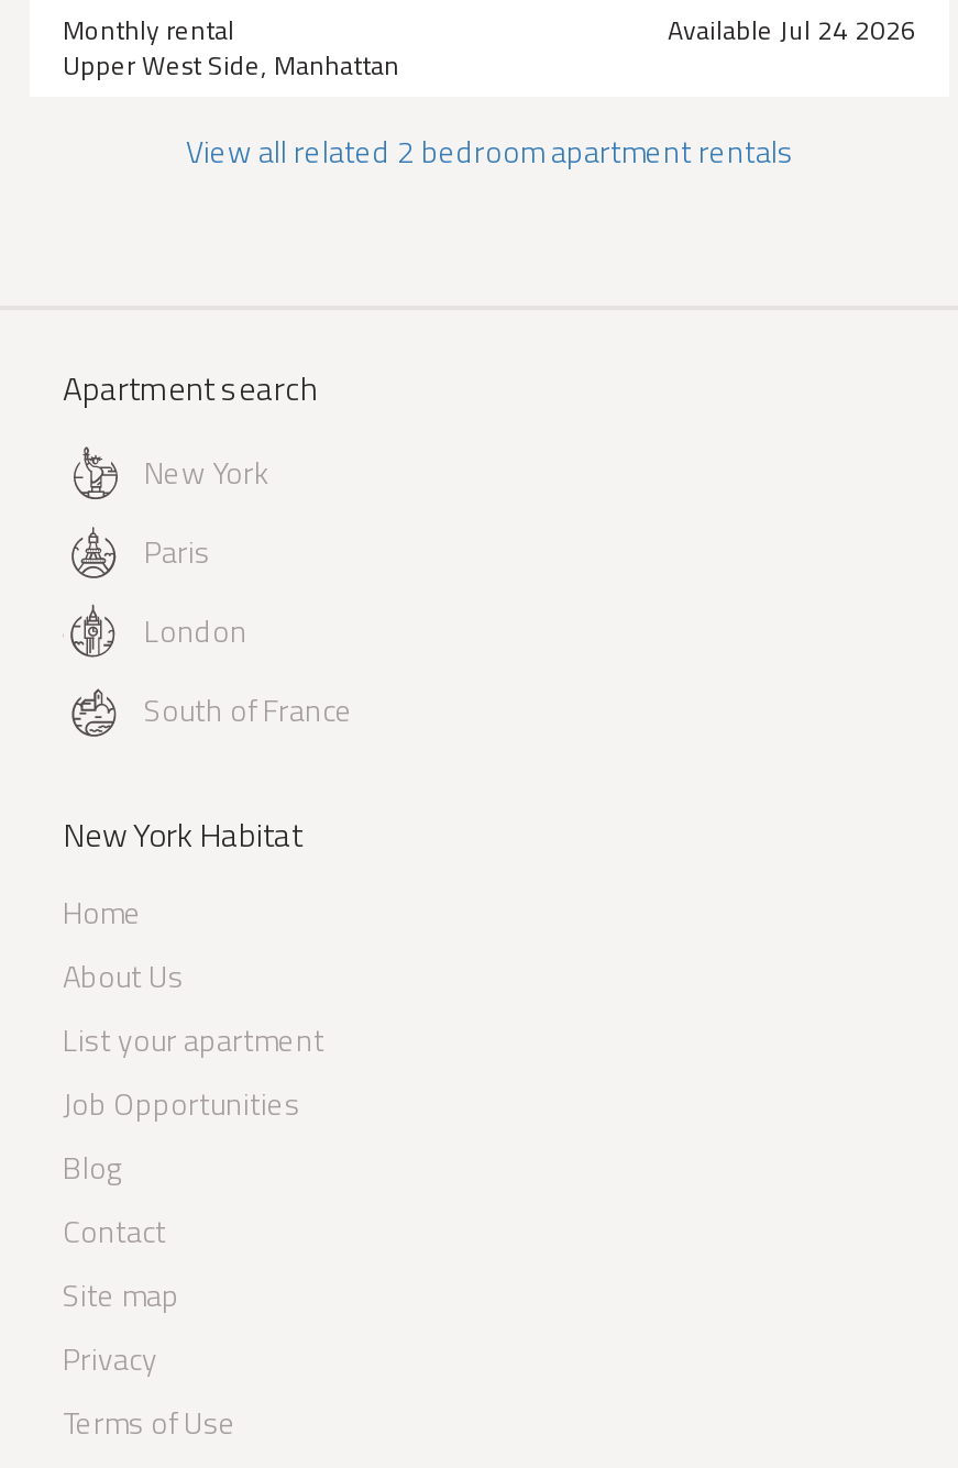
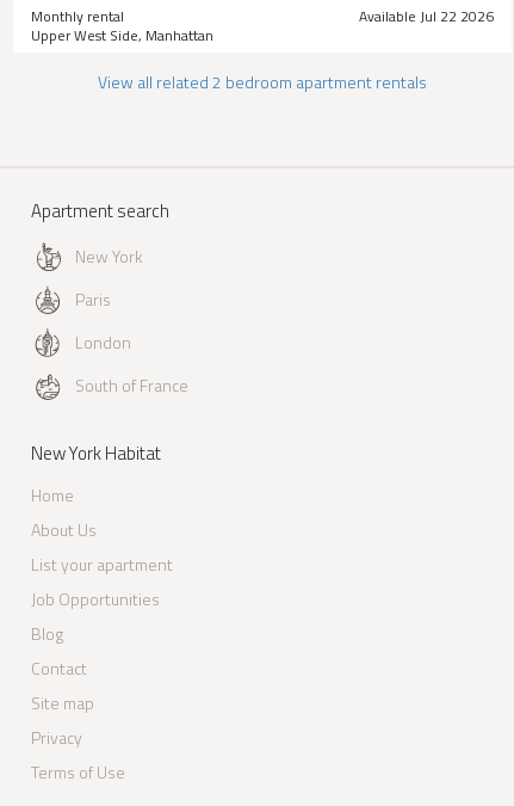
- Available Jul 24 2026
+ Available Jul 22 2026
